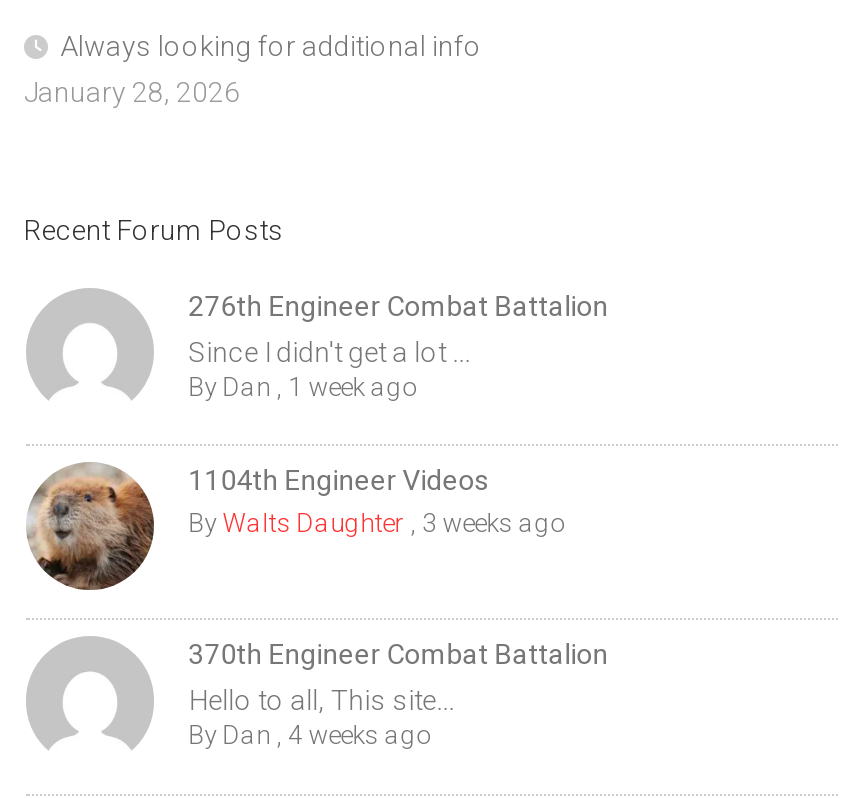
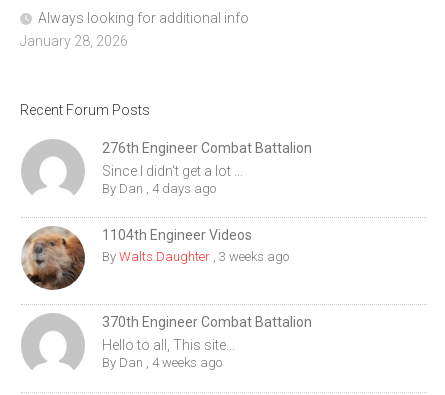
- By Dan, 1 week ago
+ By Dan, 4 days ago
